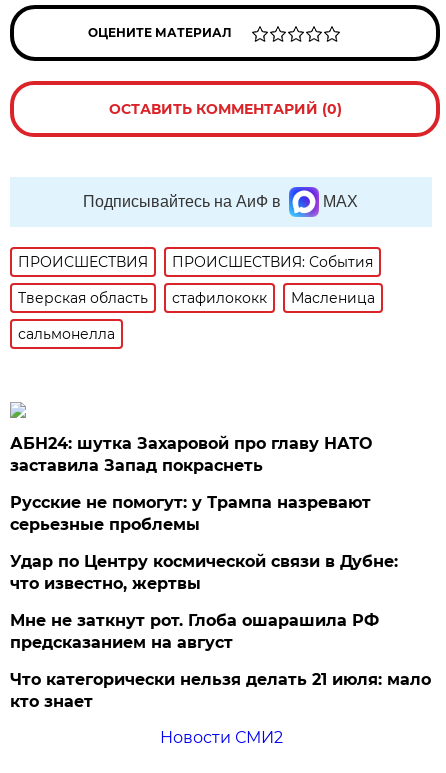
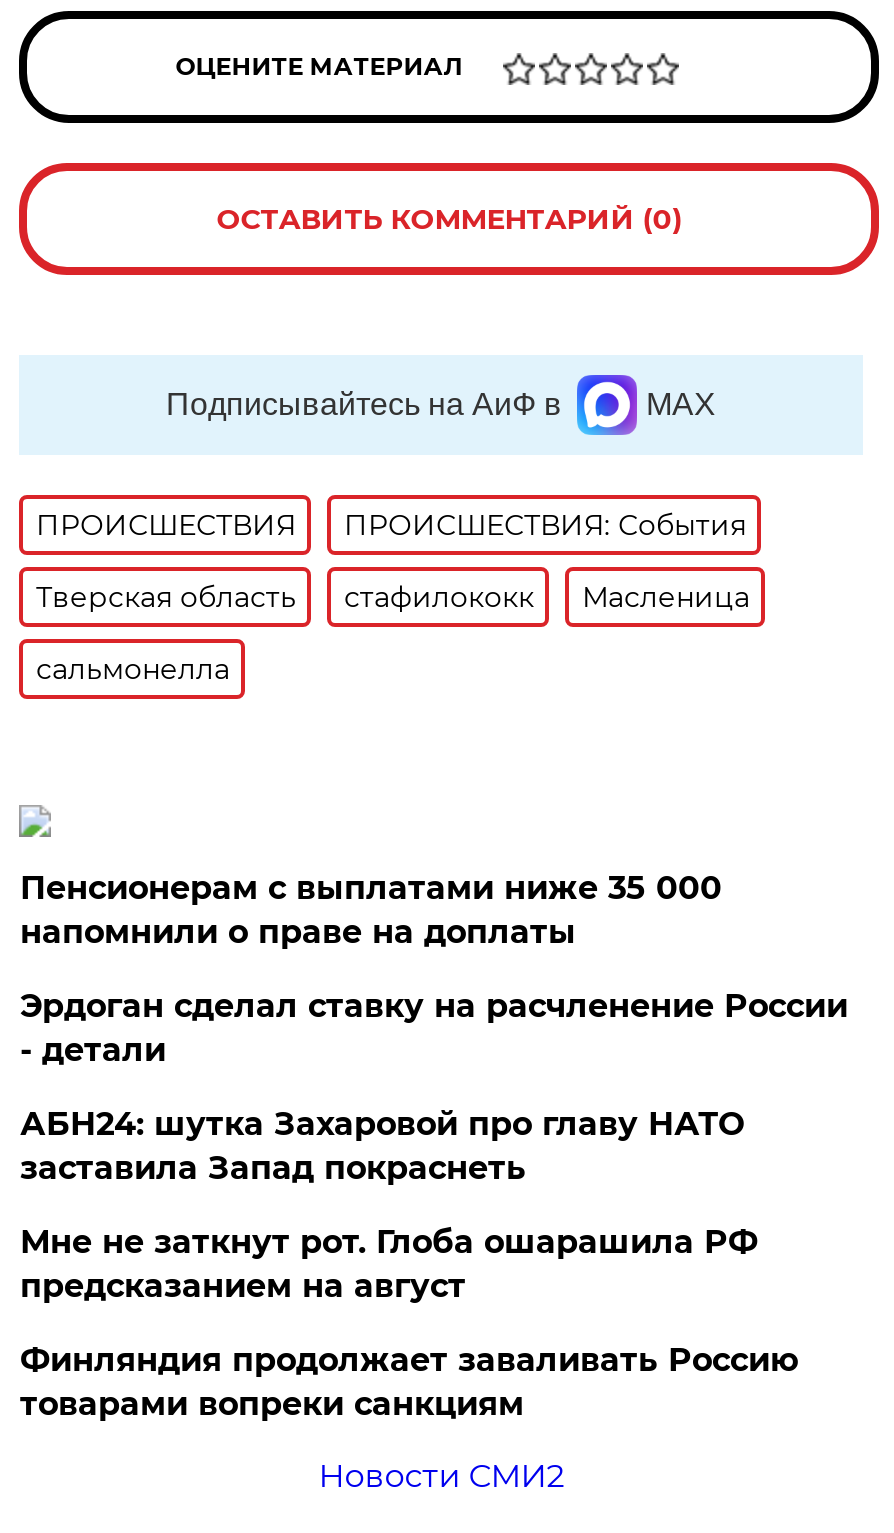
+ Пенсионерам с выплатами ниже 35 000
+ напомнили о праве на доплаты
+ Эрдоган сделал ставку на расчленение России
+ - детали

moved down: АБН24: шутка Захаровой про главу НАТО | заставила Запад покраснеть

- Русские не помогут: у Трампа назревают
- серьезные проблемы
- Удар по Центру космической связи в Дубне:
- что известно, жертвы

- Что категорически нельзя делать 21 июля: мало
- кто знает
+ Финляндия продолжает заваливать Россию
+ товарами вопреки санкциям
